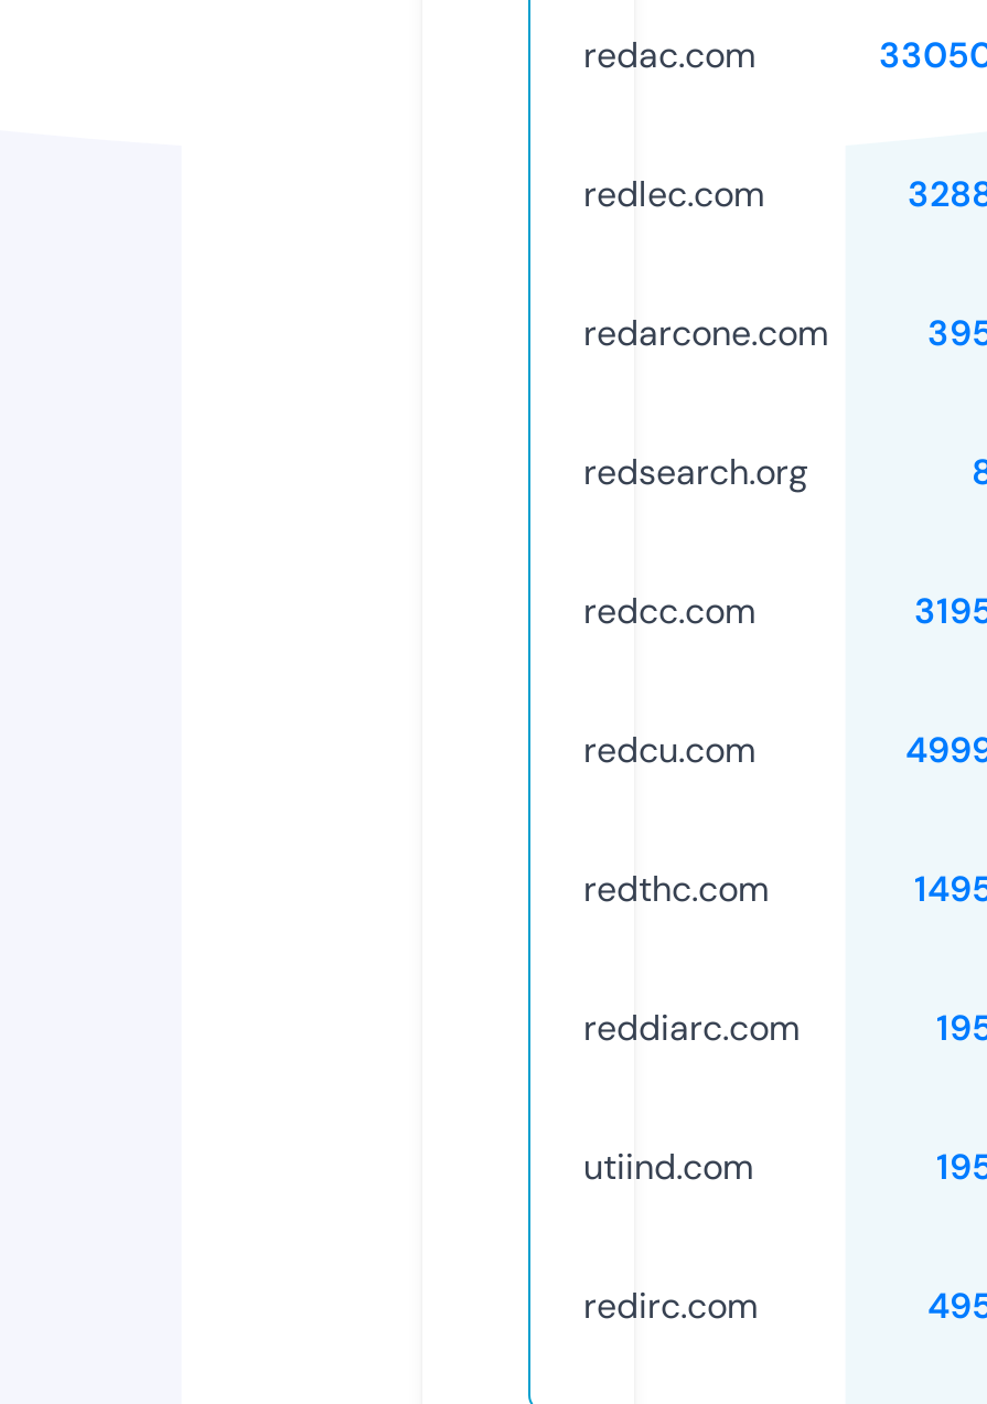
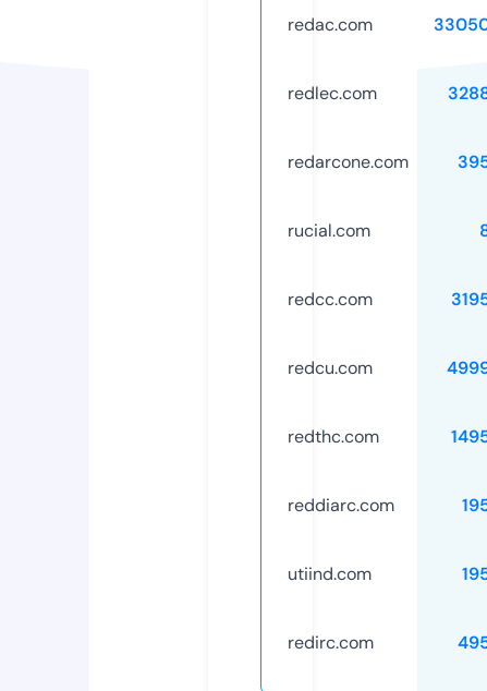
- redsearch.org
+ rucial.com
